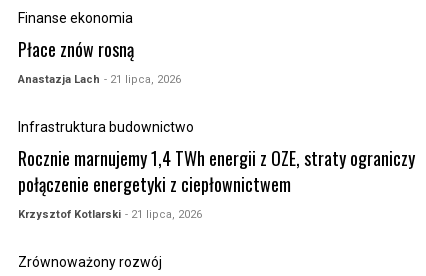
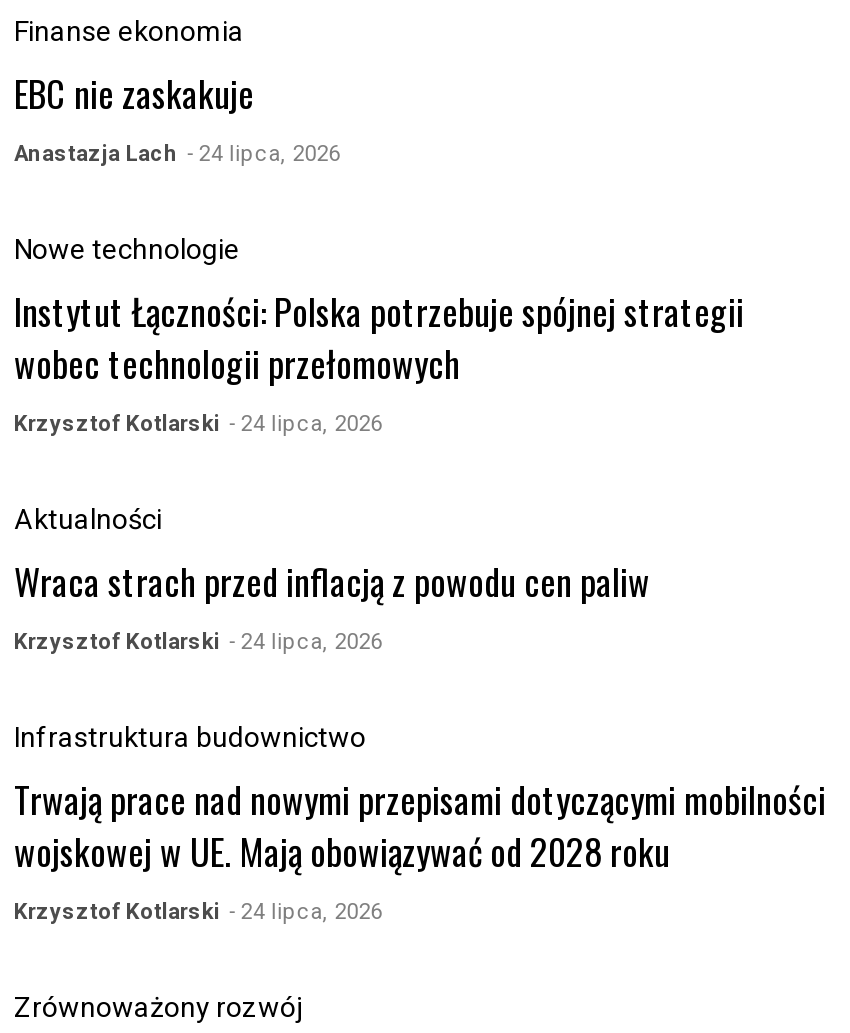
- Płace znów rosną
- Anastazja Lach - 21 lipca, 2026
+ EBC nie zaskakuje
+ Anastazja Lach - 24 lipca, 2026
+ Nowe technologie
+ Instytut Łączności: Polska potrzebuje spójnej strategii
+ wobec technologii przełomowych
+ Krzysztof Kotlarski - 24 lipca, 2026
+ Aktualności
+ Wraca strach przed inflacją z powodu cen paliw
+ Krzysztof Kotlarski - 24 lipca, 2026

- Rocznie marnujemy 1,4 TWh energii z OZE, straty ograniczy
- połączenie energetyki z ciepłownictwem
- Krzysztof Kotlarski - 21 lipca, 2026
+ Trwają prace nad nowymi przepisami dotyczącymi mobilności
+ wojskowej w UE. Mają obowiązywać od 2028 roku
+ Krzysztof Kotlarski - 24 lipca, 2026
